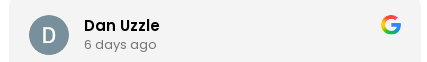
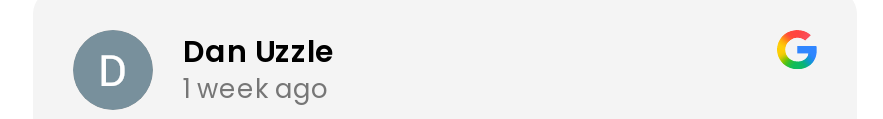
- 6 days ago
+ 1 week ago
